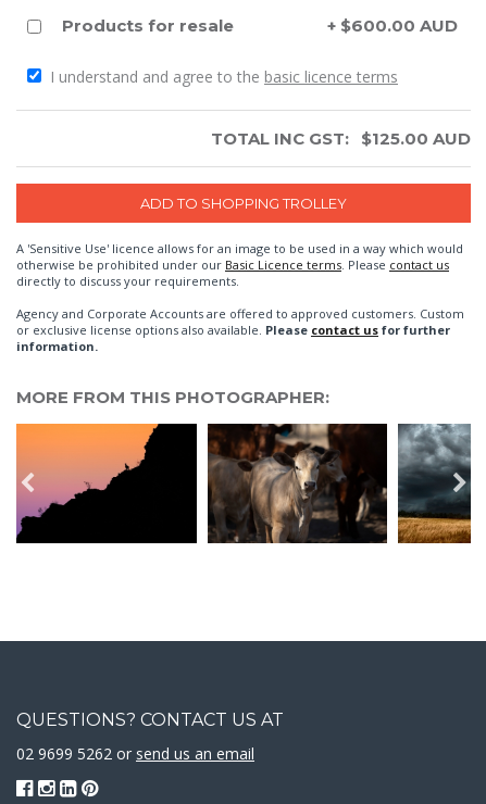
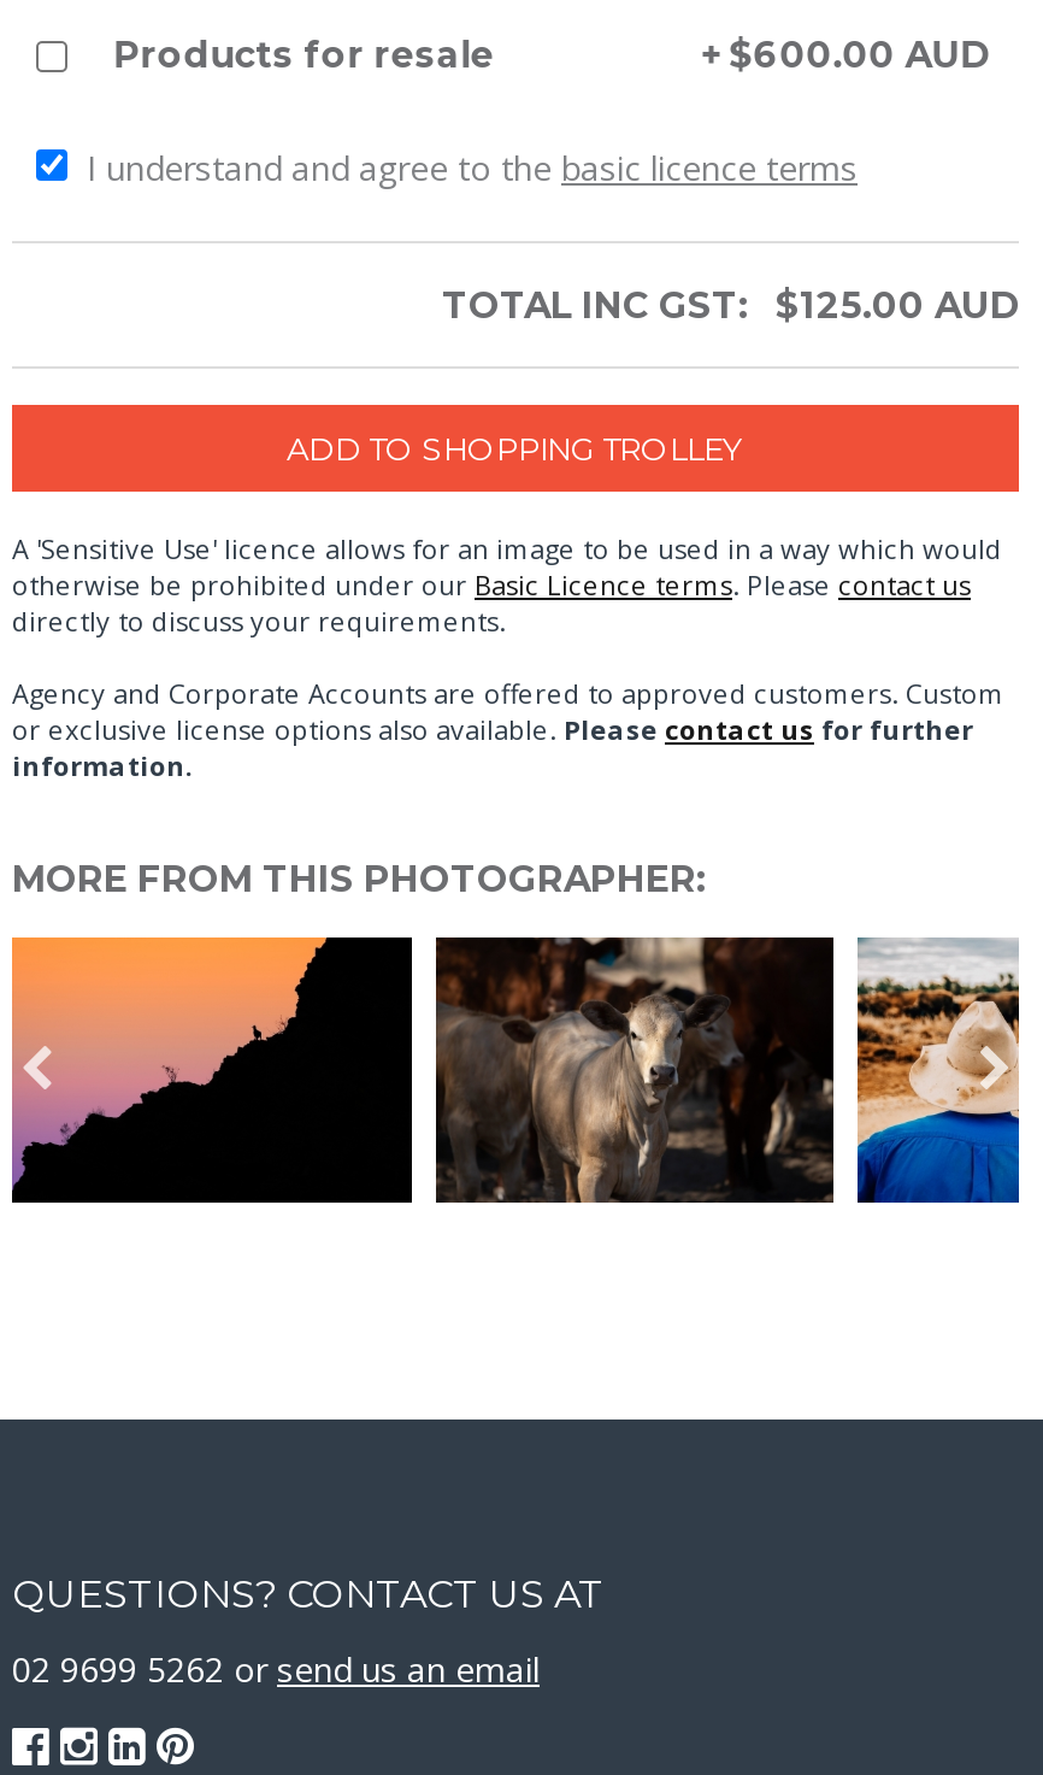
- [image]
+ [image]
